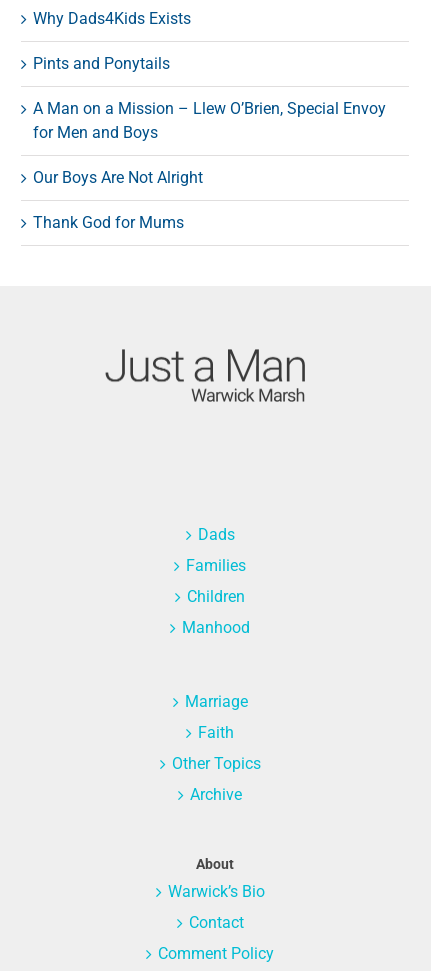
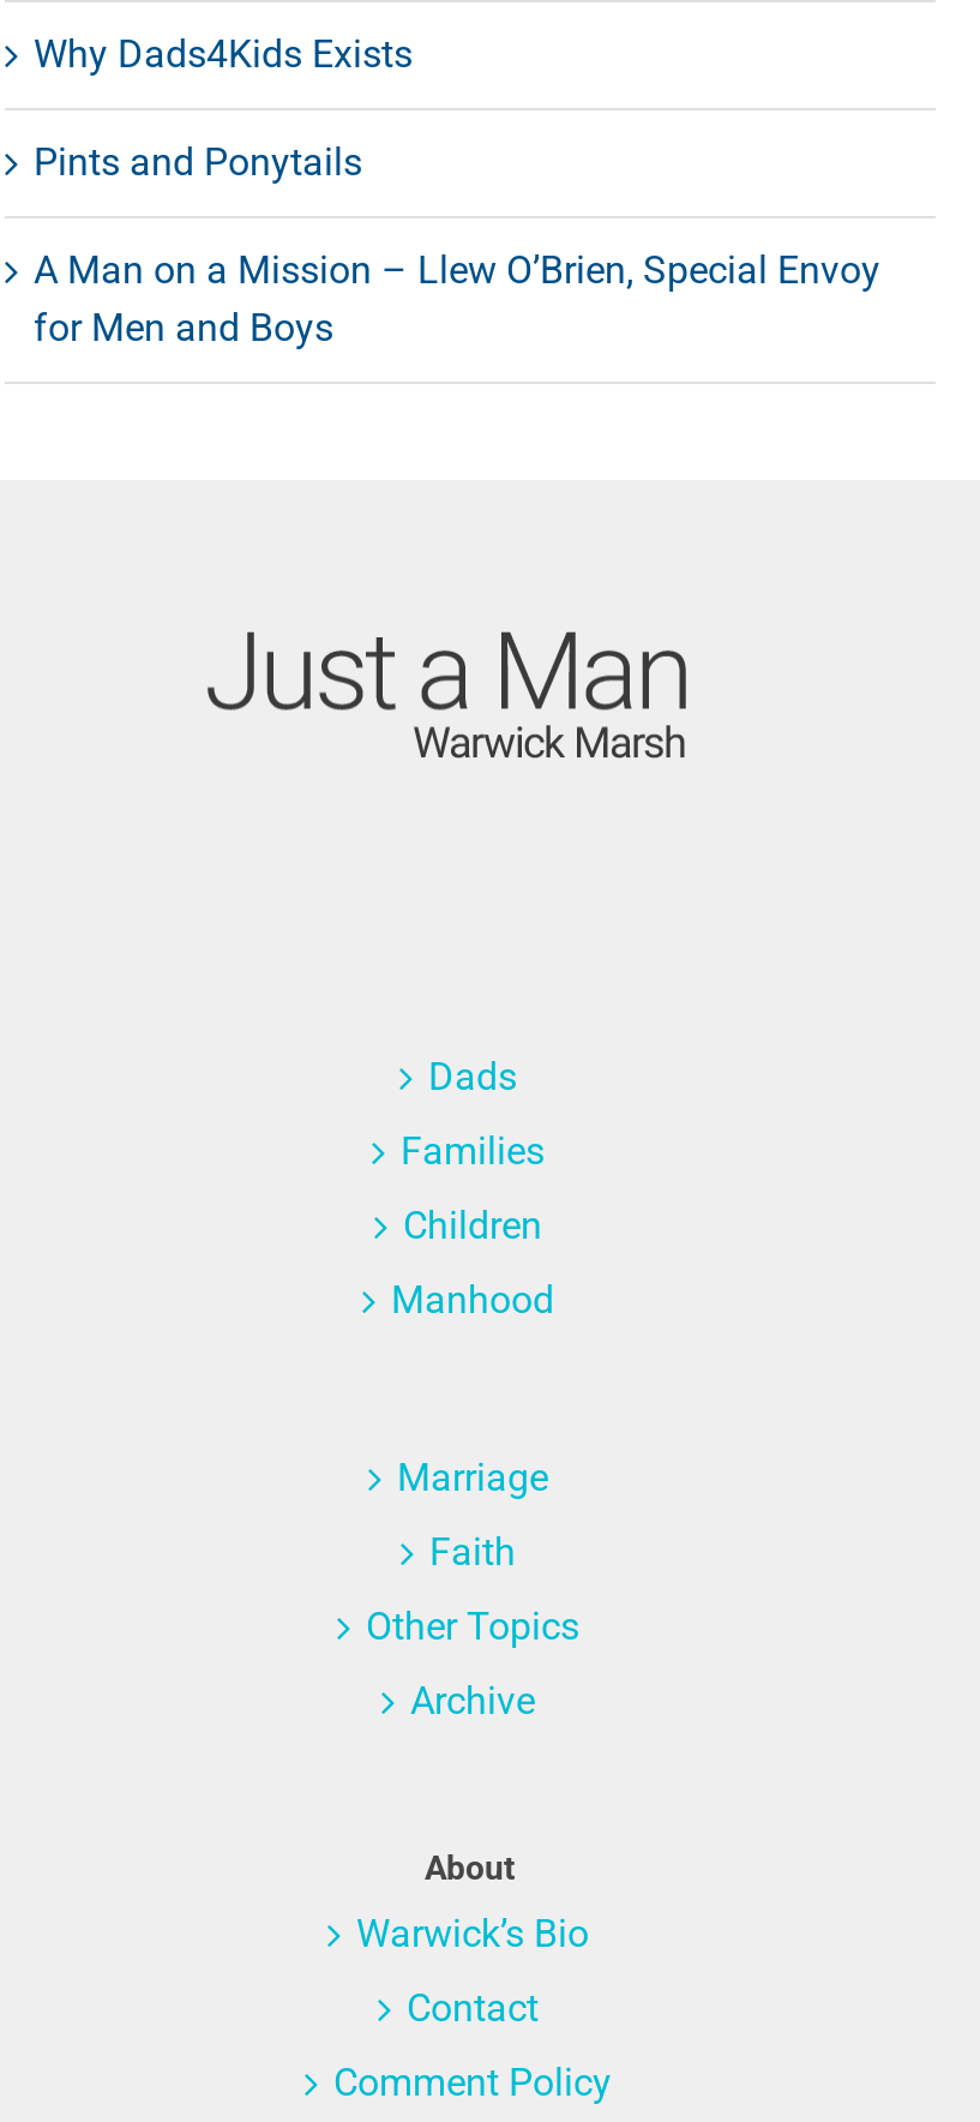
- Our Boys Are Not Alright
- Thank God for Mums
